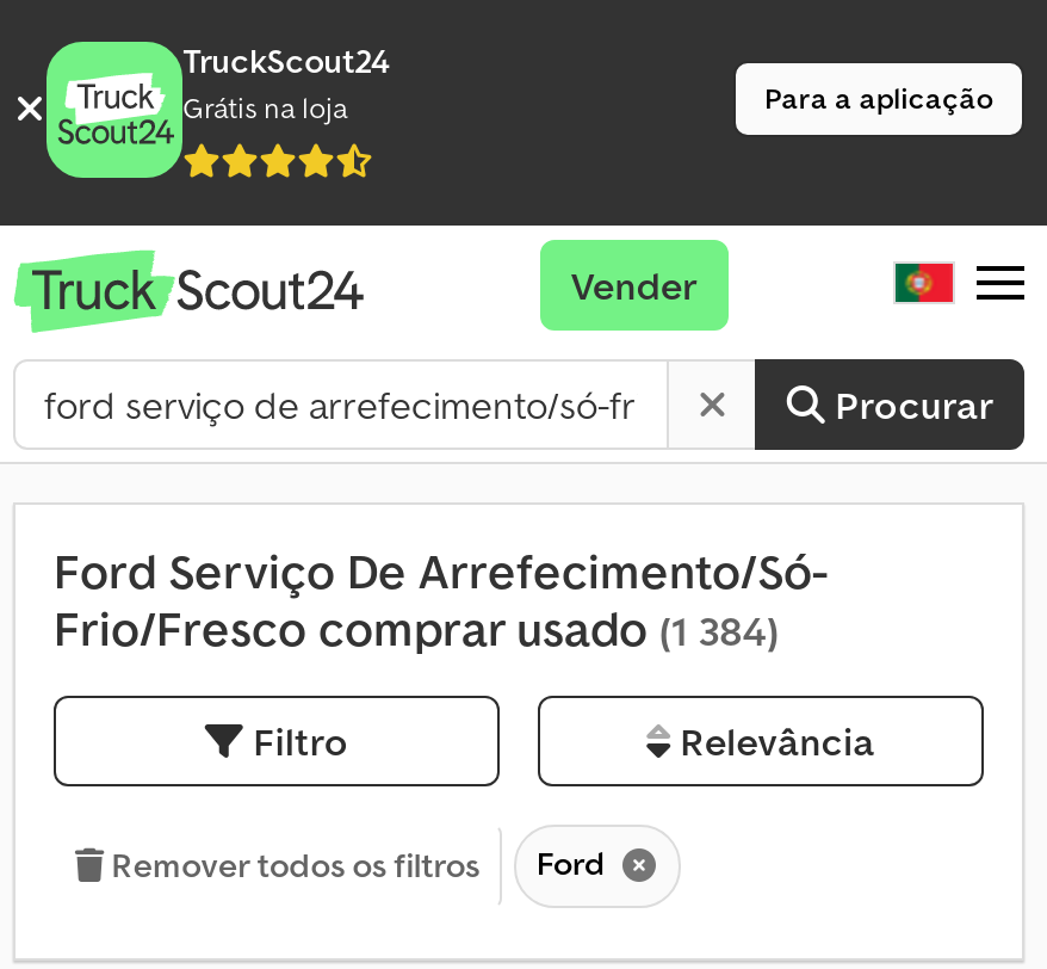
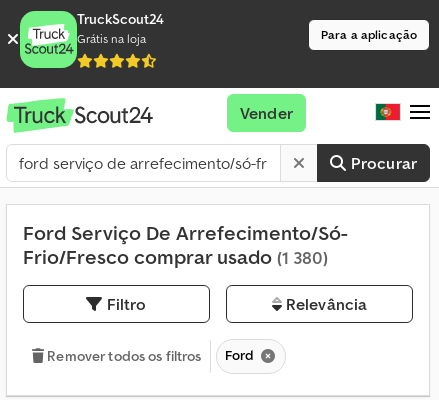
- Frio/Fresco comprar usado (1 384)
+ Frio/Fresco comprar usado (1 380)
